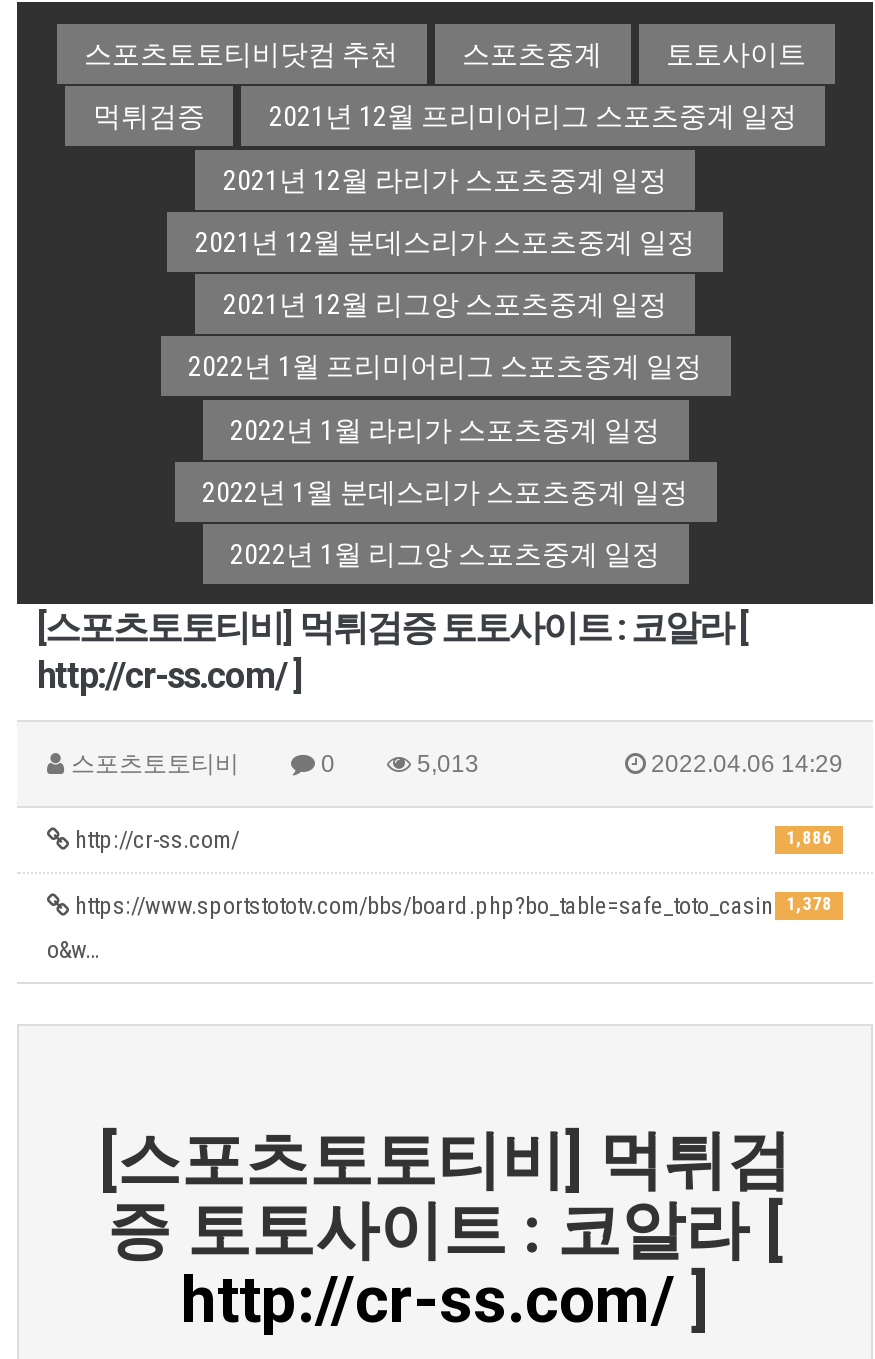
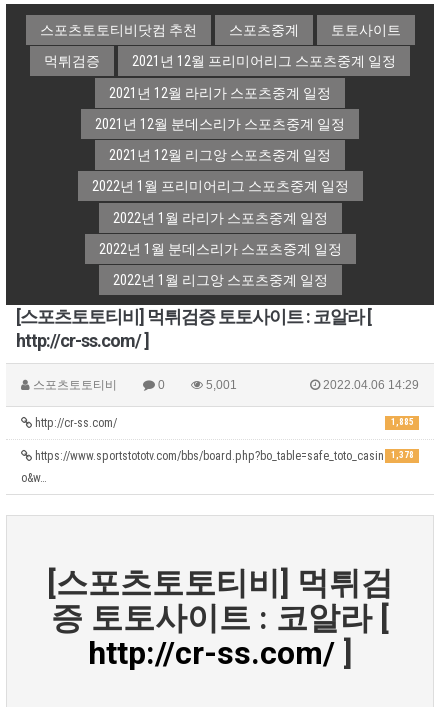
- 5,013
+ 5,001

- 1,886
+ 1,885
